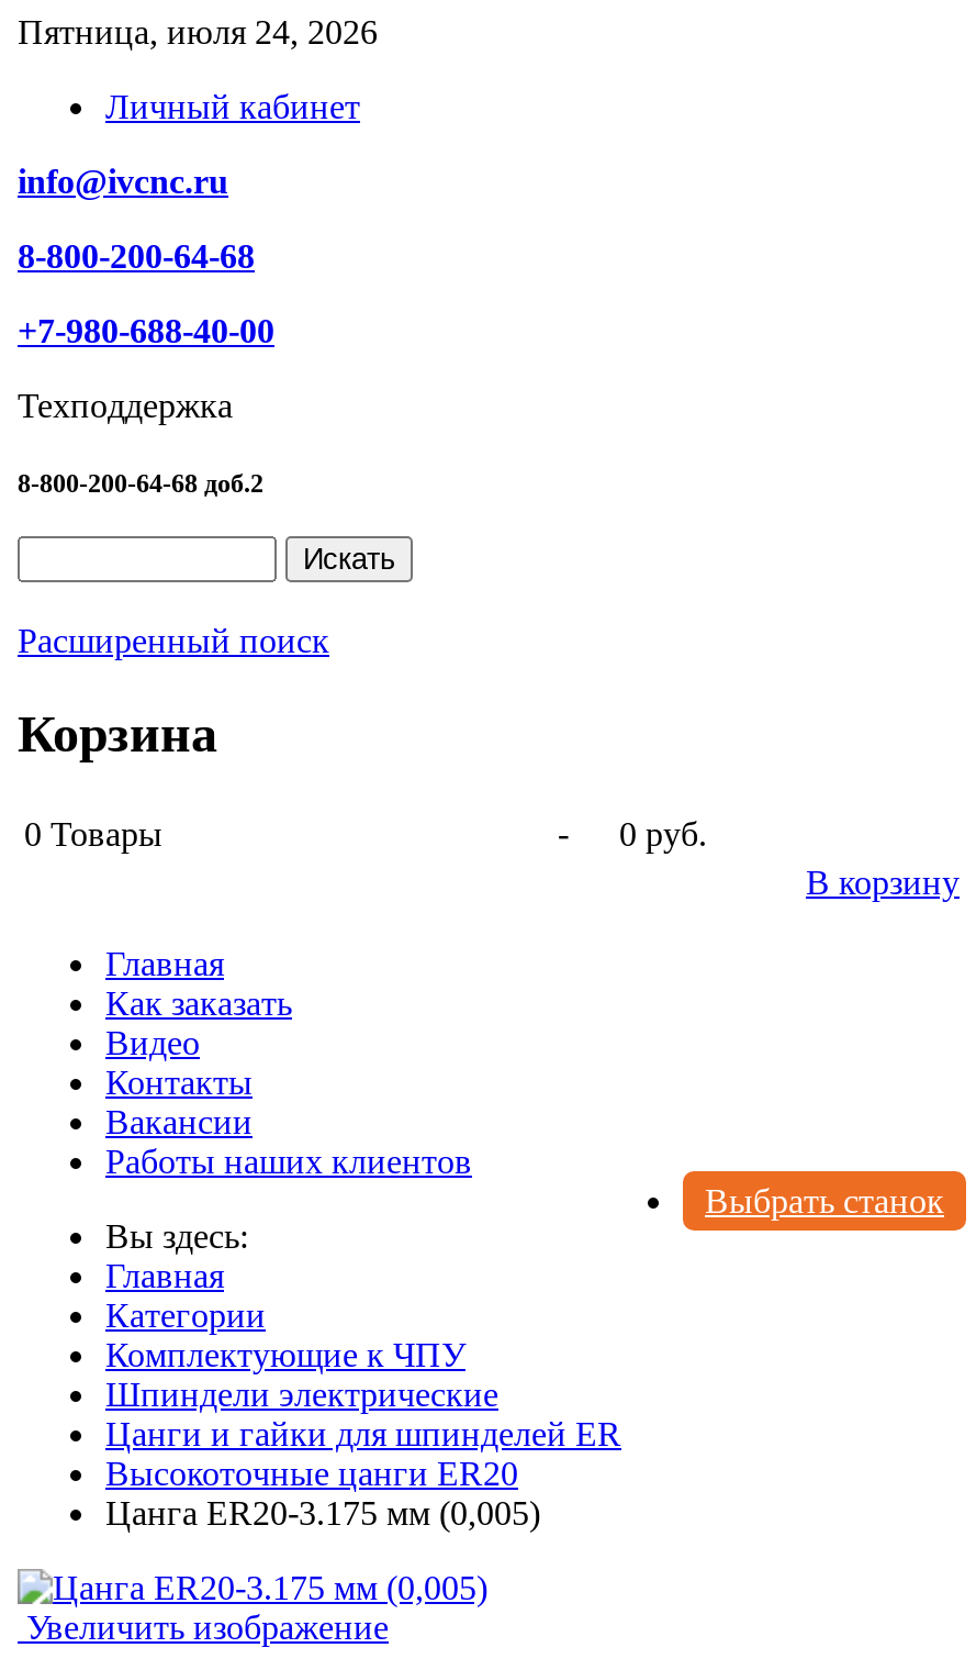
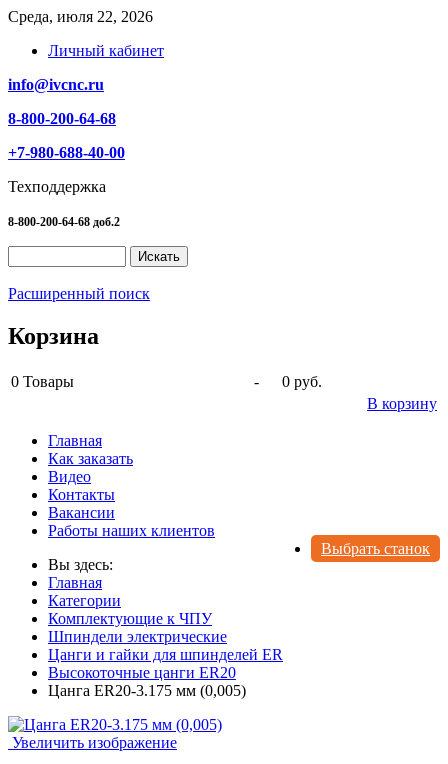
- Пятница, июля 24, 2026
+ Среда, июля 22, 2026
